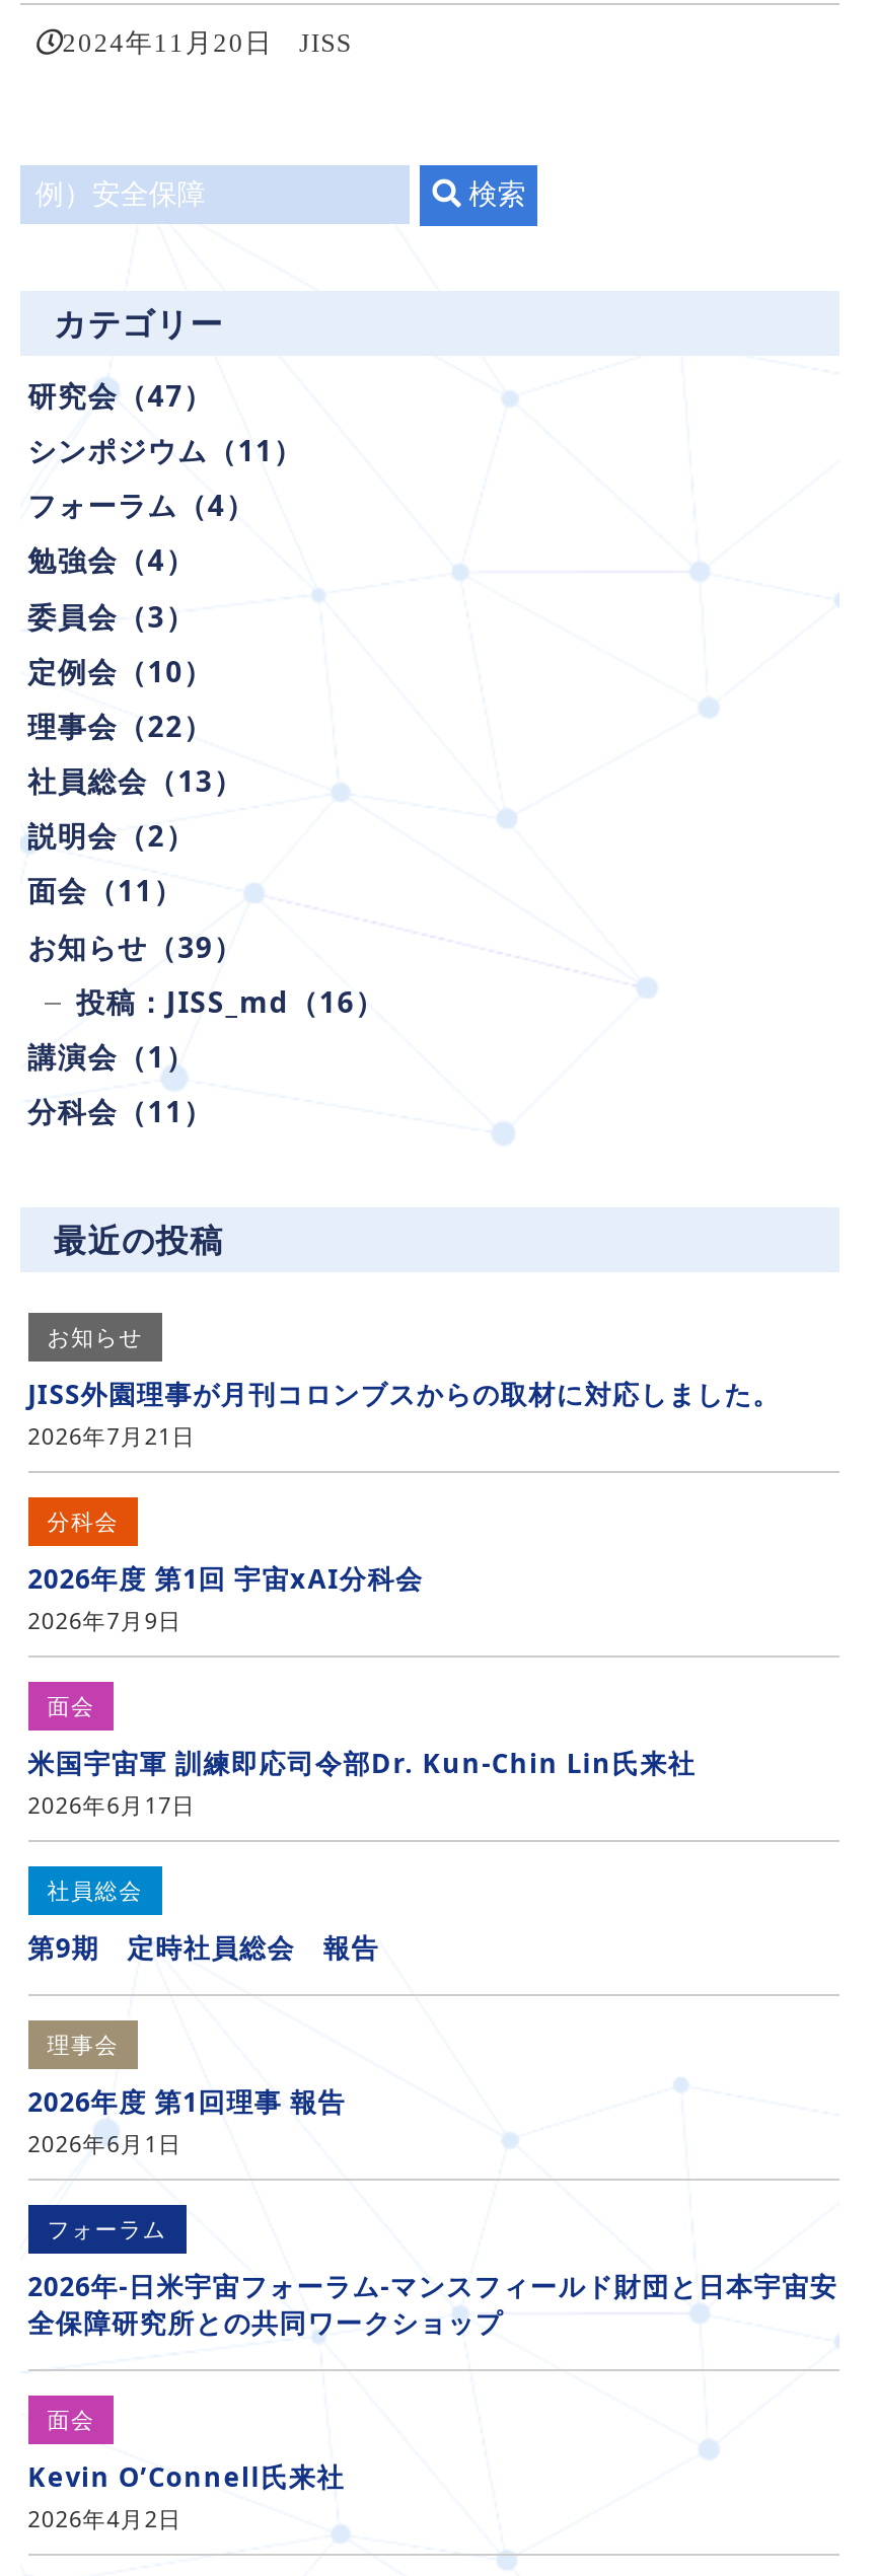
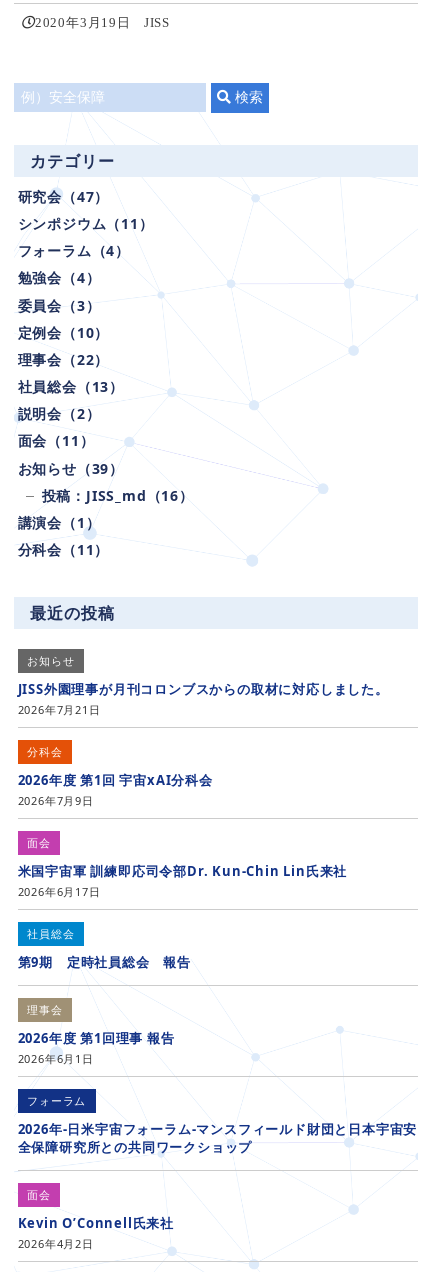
- 2024年11月20日 JISS
+ 2020年3月19日 JISS
